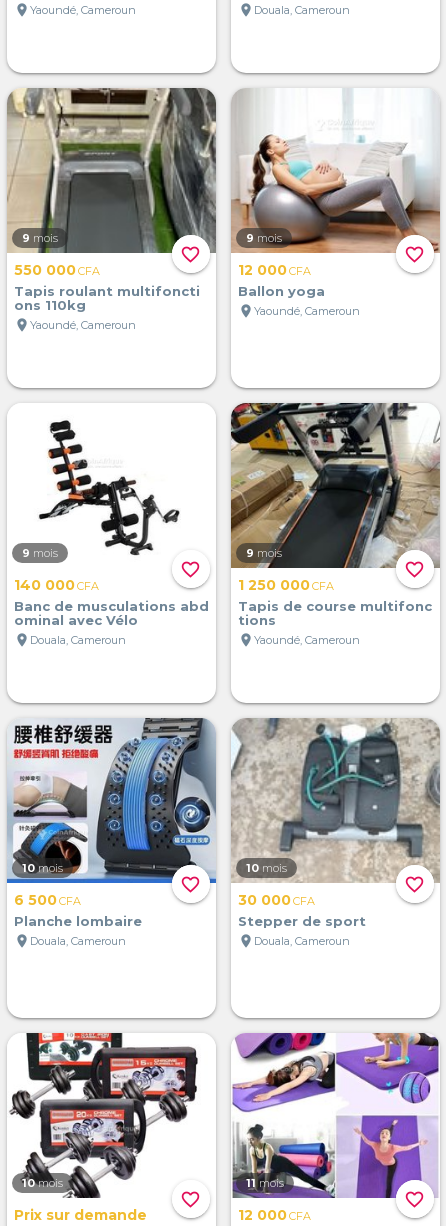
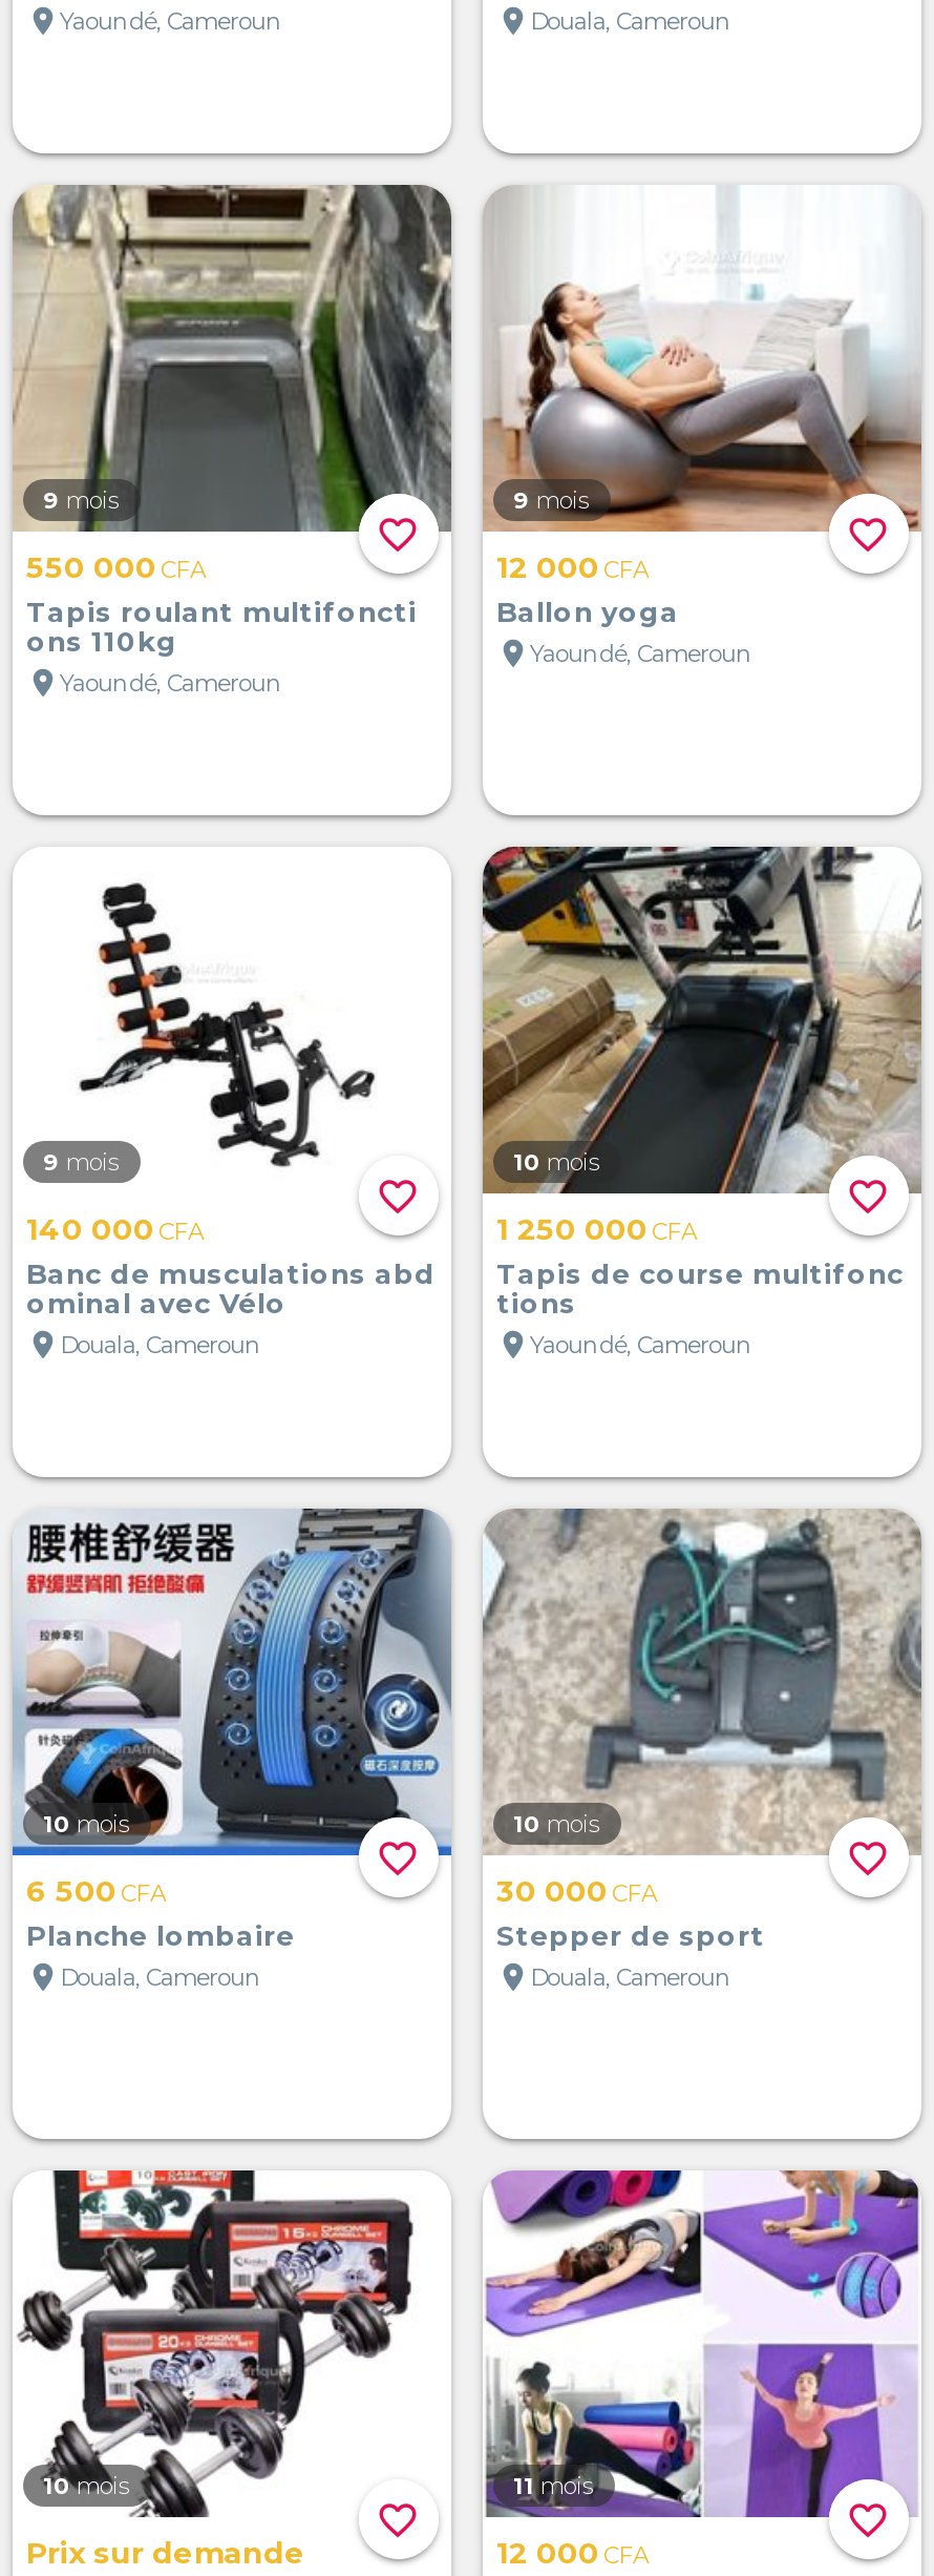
- 9 mois
+ 10 mois
